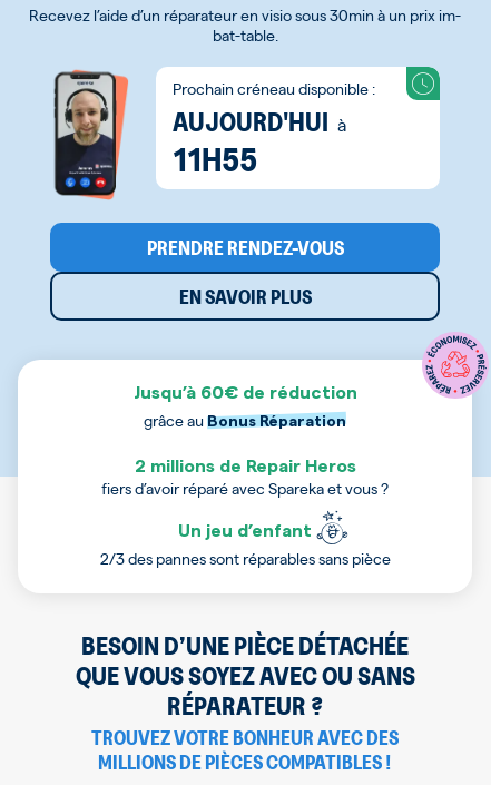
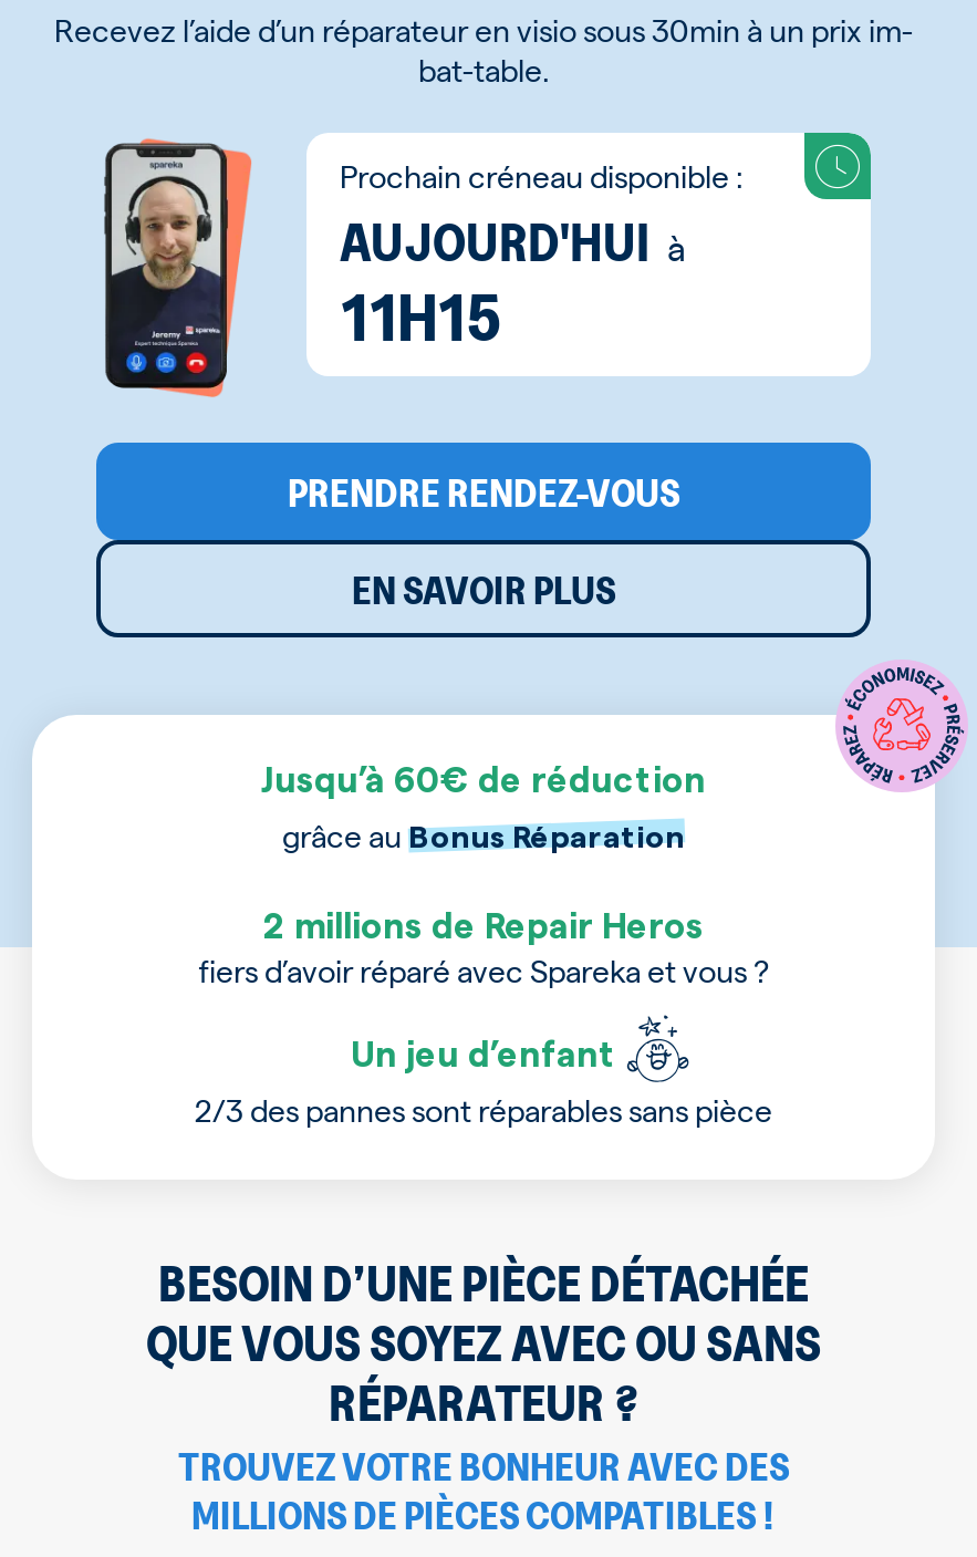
- 11H55
+ 11H15
